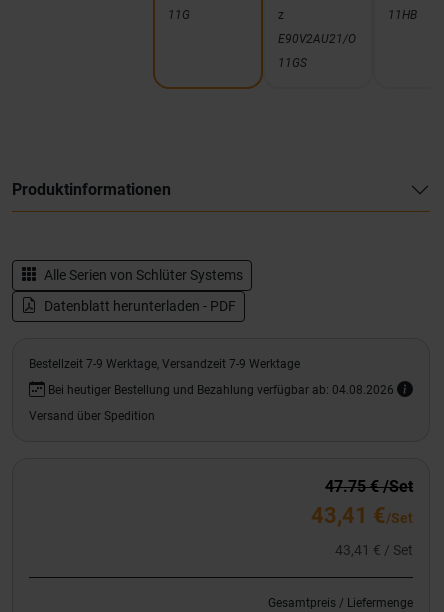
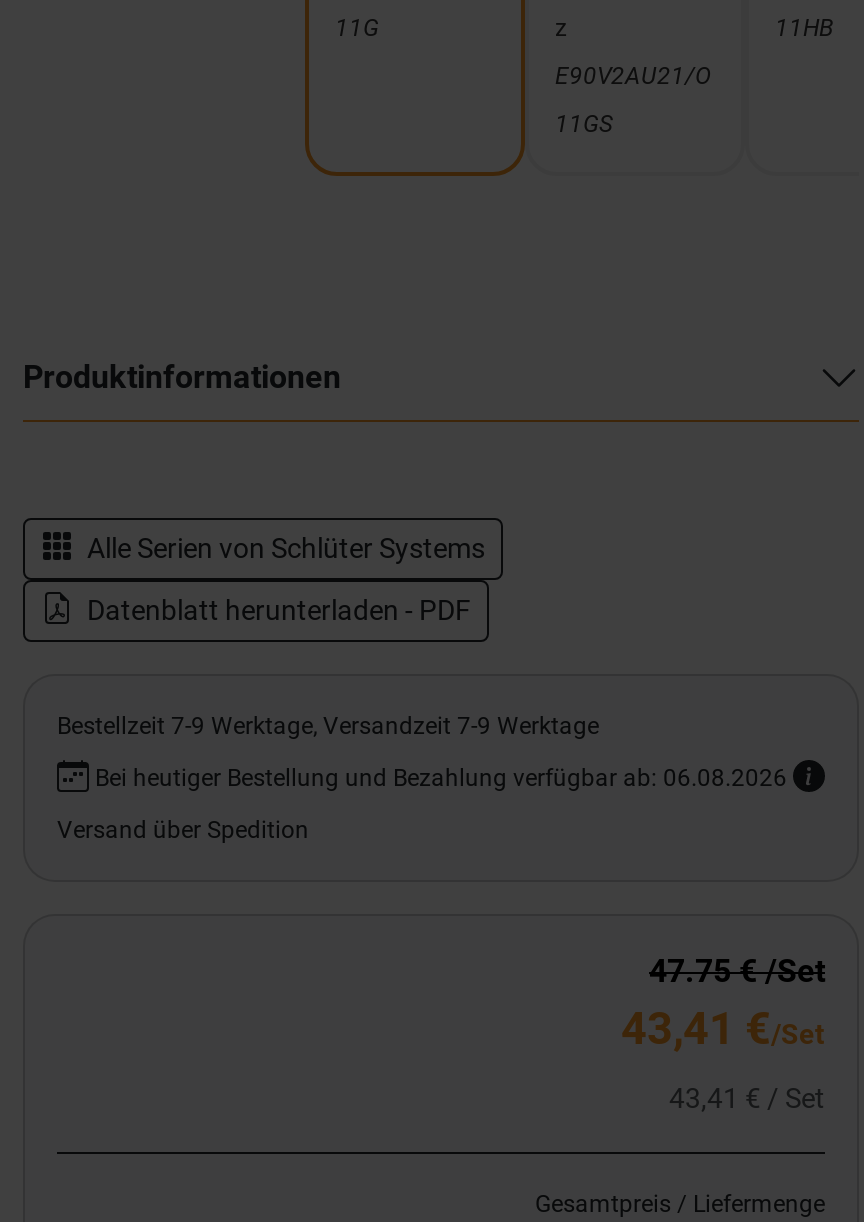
- Bei heutiger Bestellung und Bezahlung verfügbar ab: 04.08.2026
+ Bei heutiger Bestellung und Bezahlung verfügbar ab: 06.08.2026
